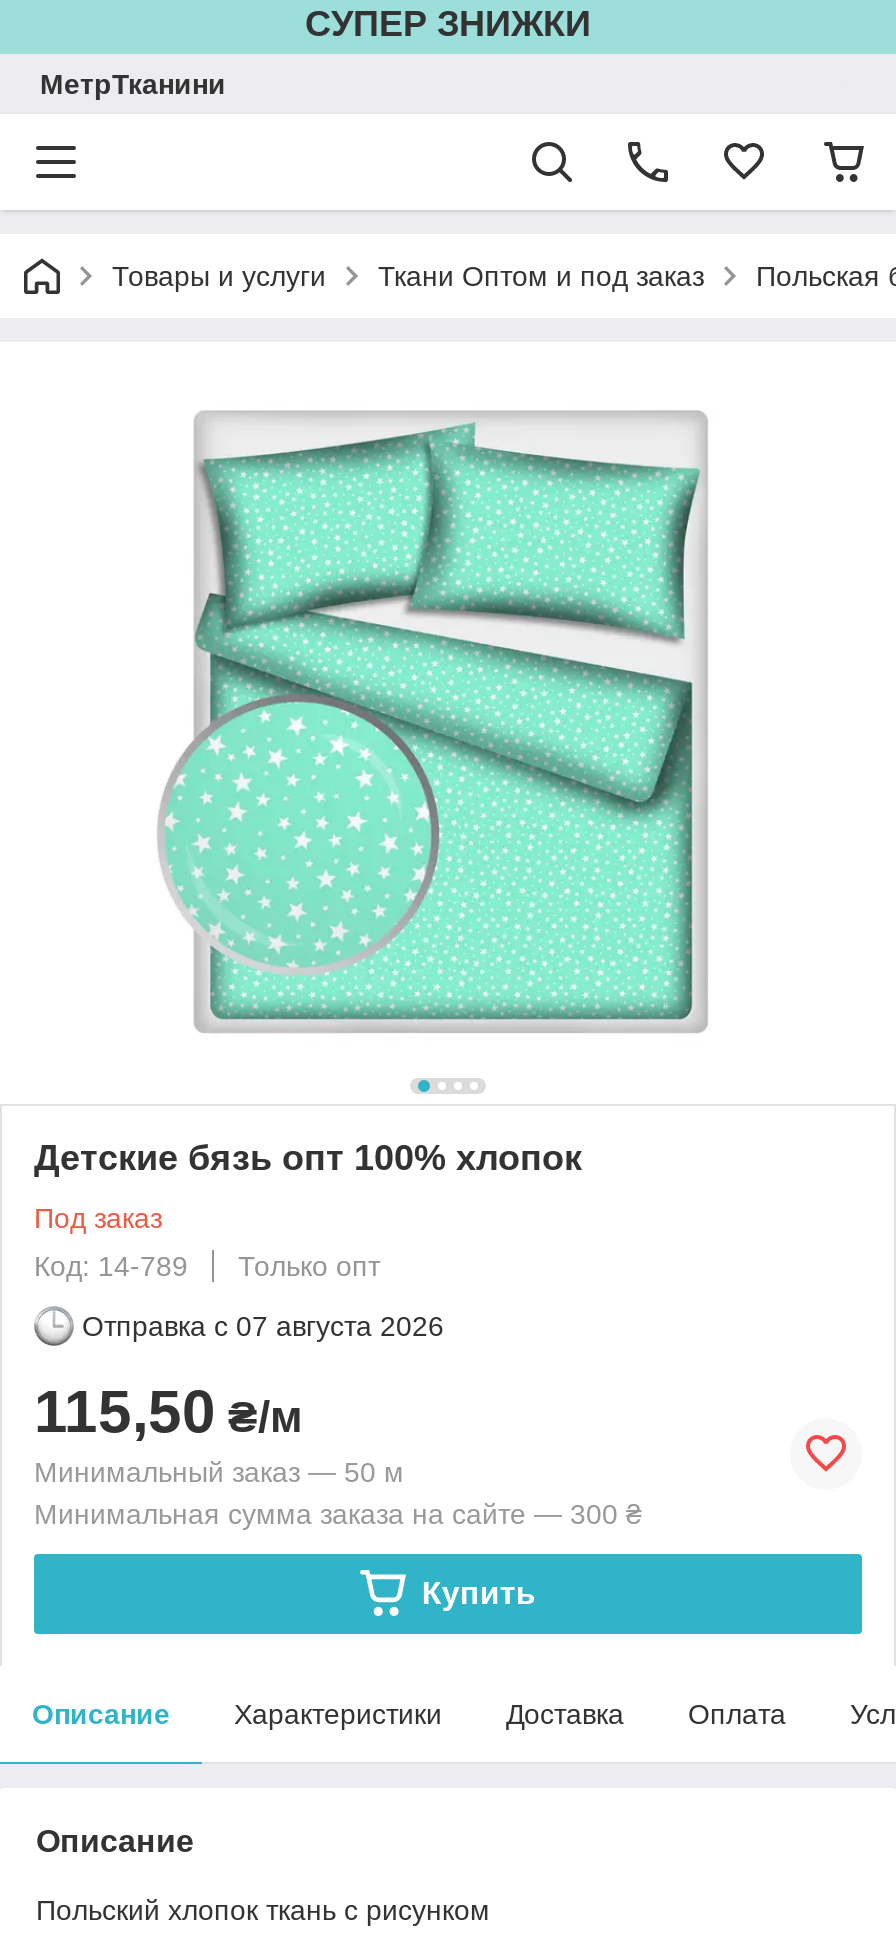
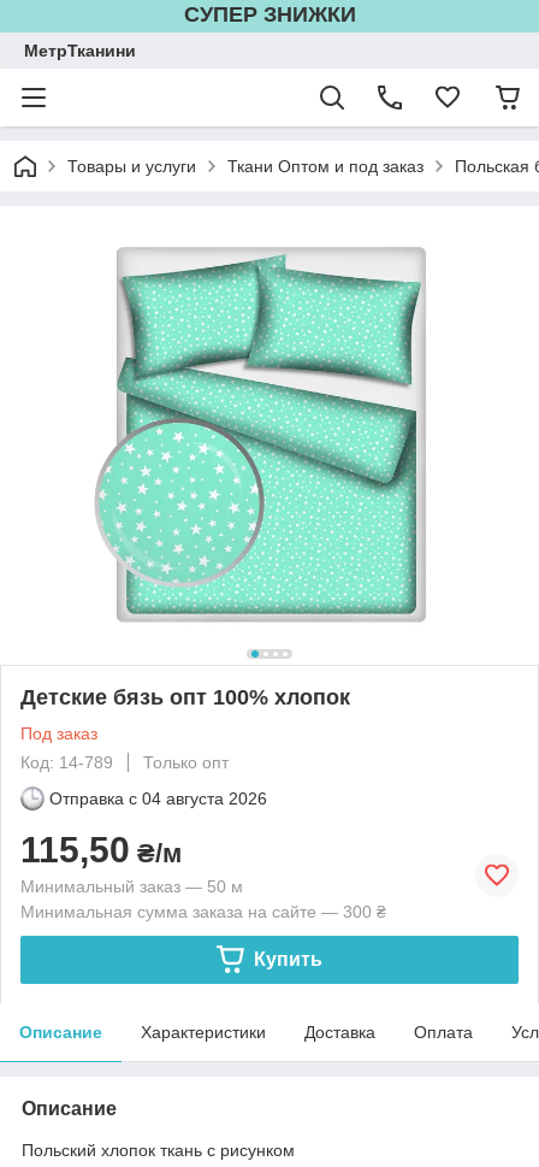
- Отправка с 07 августа 2026
+ Отправка с 04 августа 2026
